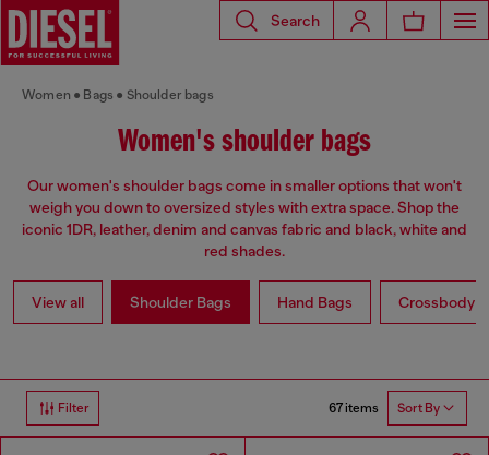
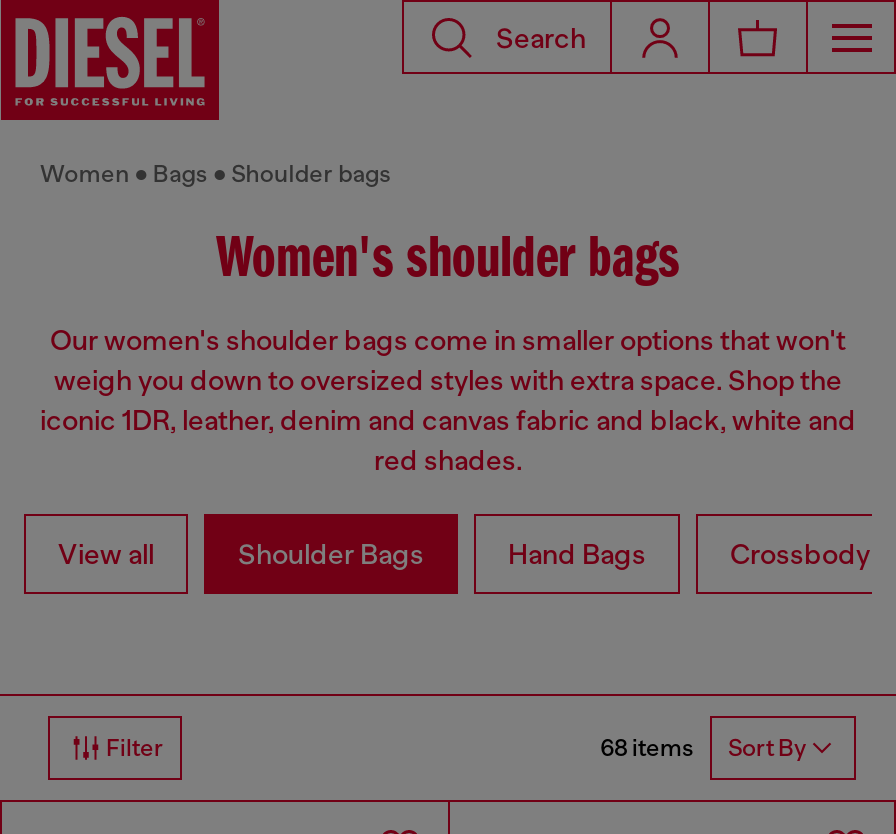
- 67 items Sort By
+ 68 items Sort By
